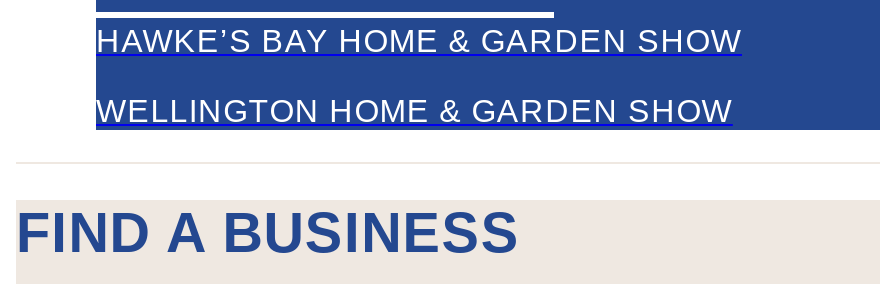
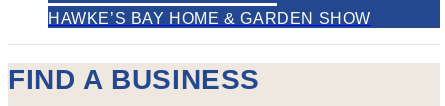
- WELLINGTON HOME & GARDEN SHOW
